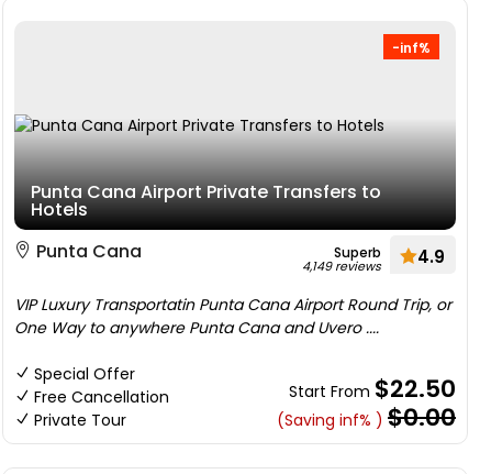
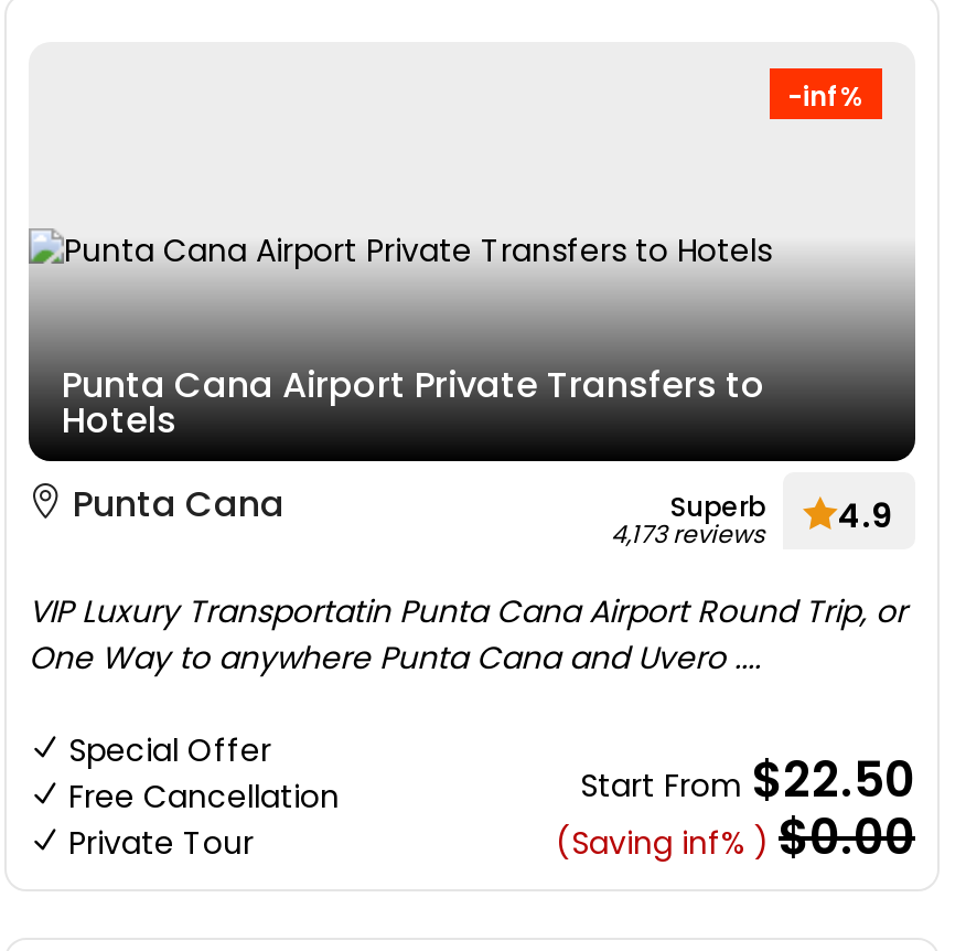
- 4,149 reviews
+ 4,173 reviews
